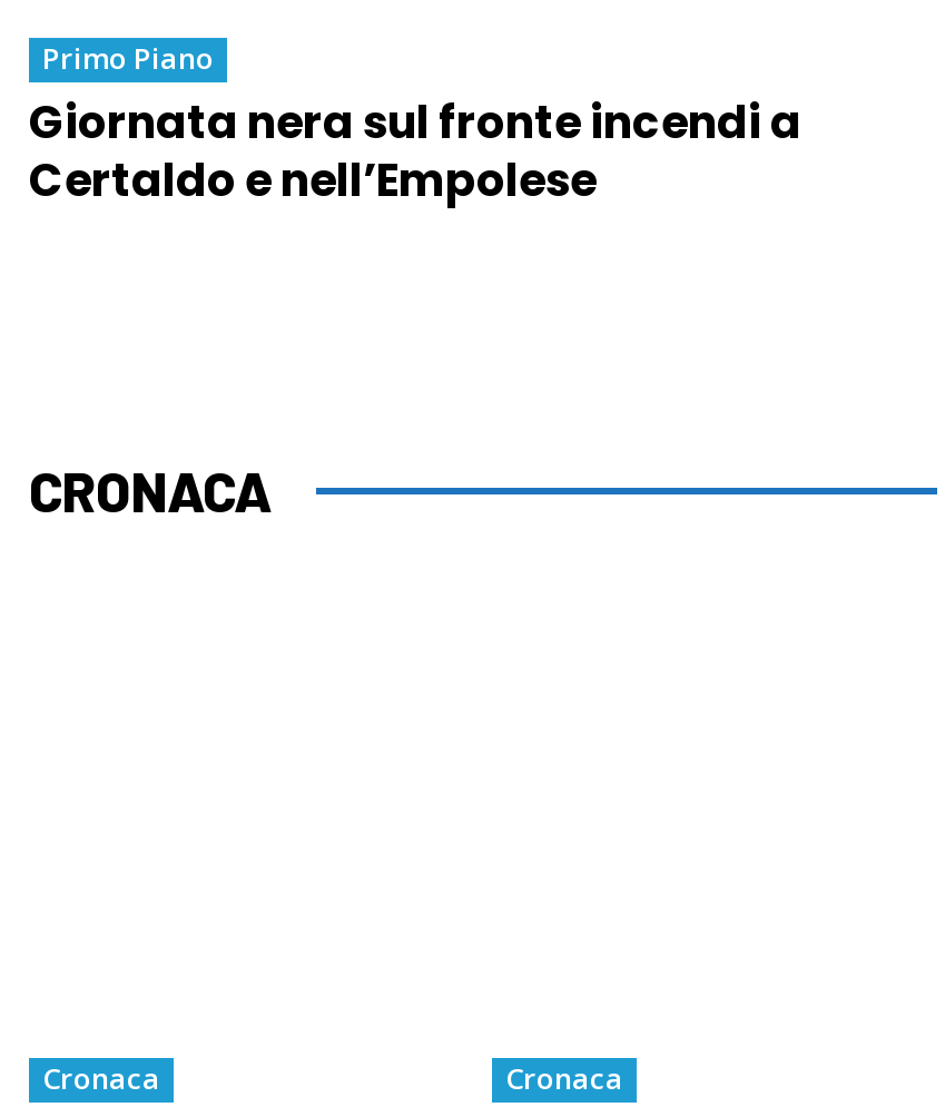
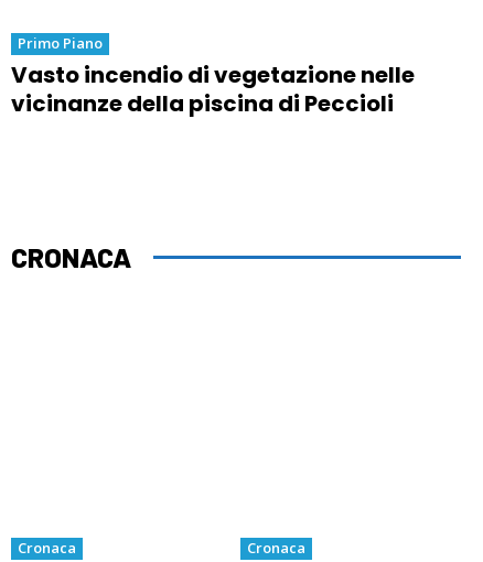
- Giornata nera sul fronte incendi a
- Certaldo e nell’Empolese
+ Vasto incendio di vegetazione nelle
+ vicinanze della piscina di Peccioli
